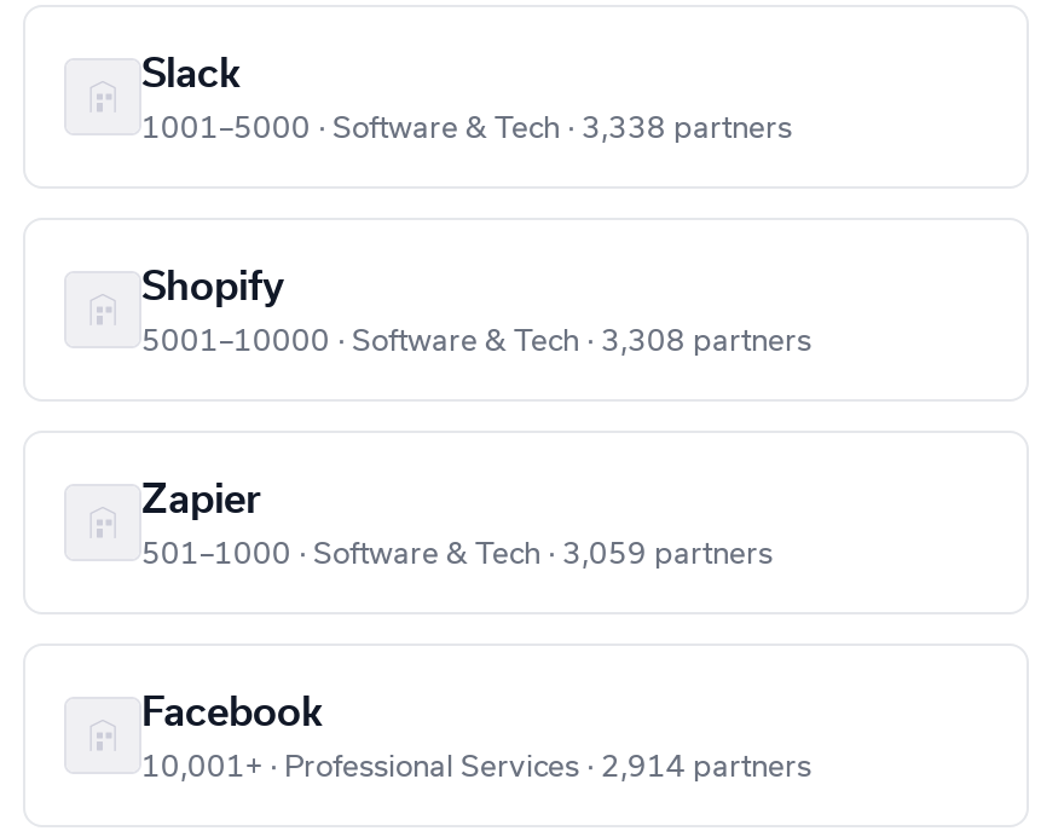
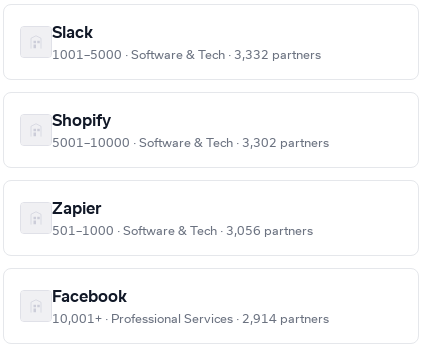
- 1001–5000 · Software & Tech · 3,338 partners
+ 1001–5000 · Software & Tech · 3,332 partners

- 5001–10000 · Software & Tech · 3,308 partners
+ 5001–10000 · Software & Tech · 3,302 partners

- 501–1000 · Software & Tech · 3,059 partners
+ 501–1000 · Software & Tech · 3,056 partners
